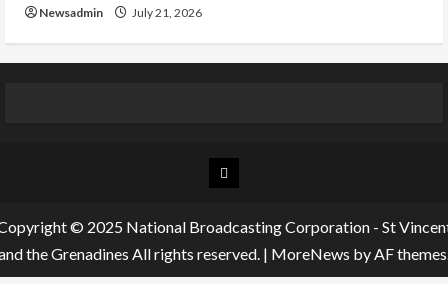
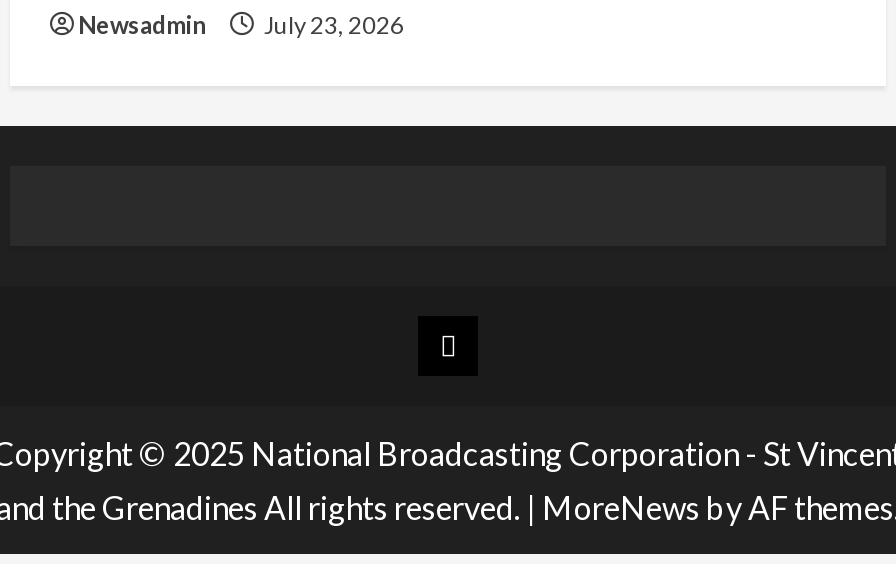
- Newsadmin July 21, 2026
+ Newsadmin July 23, 2026
